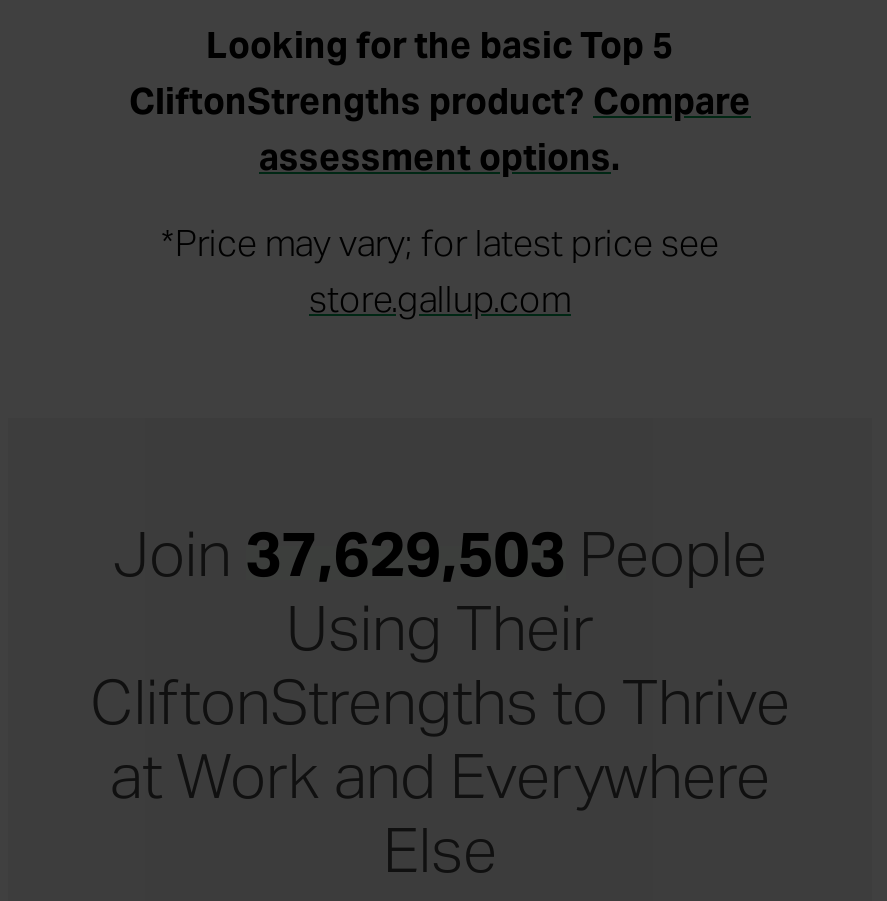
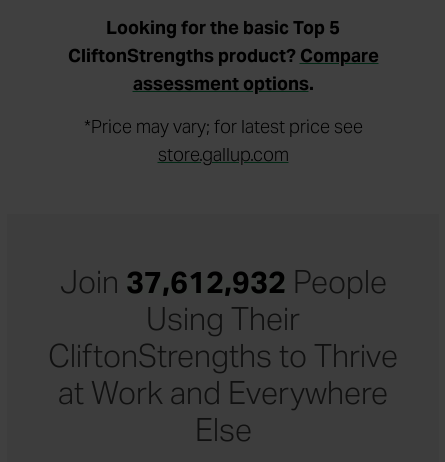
- Join 37,629,503 People
+ Join 37,612,932 People
